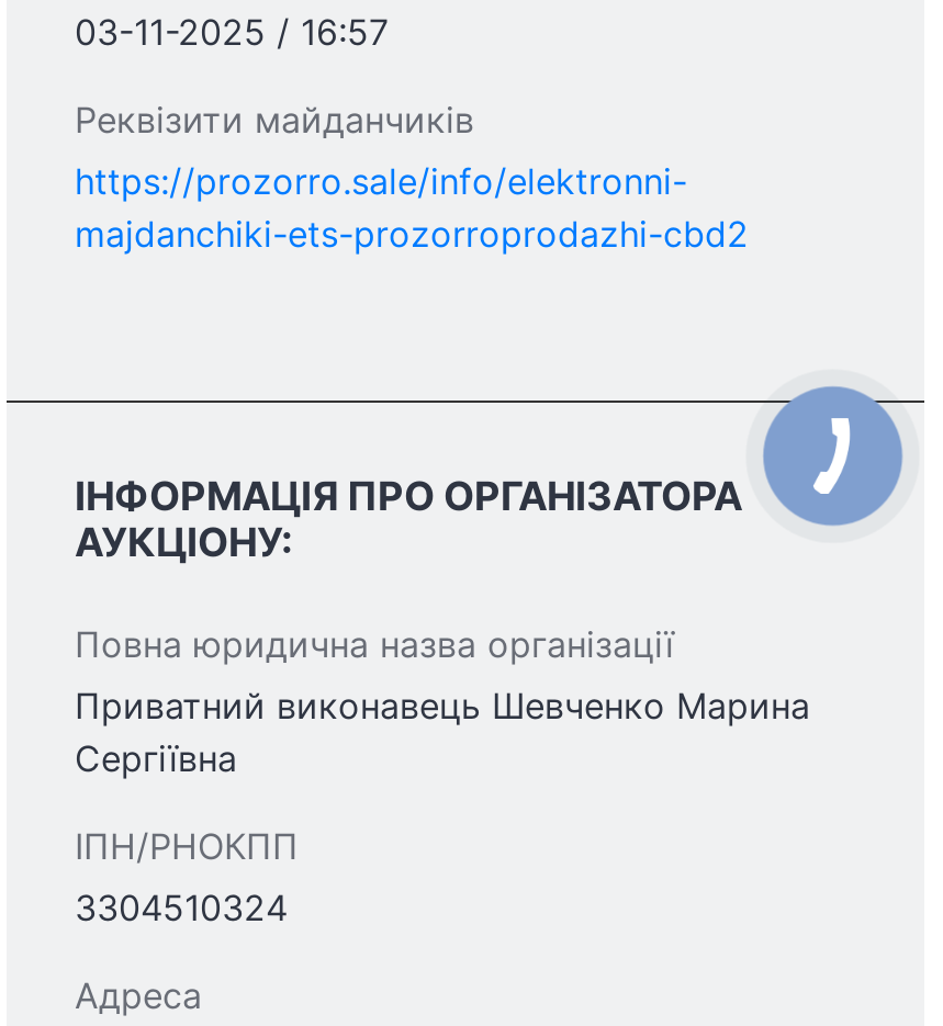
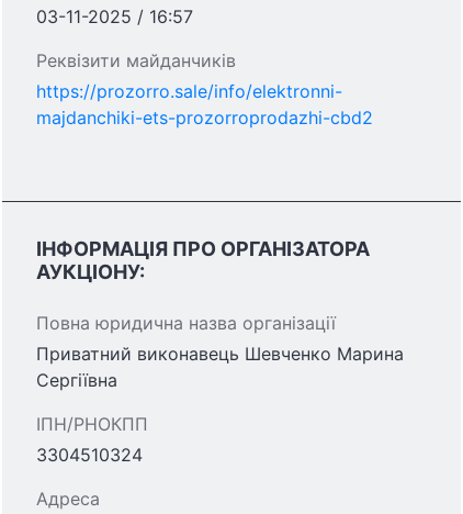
- [image]
